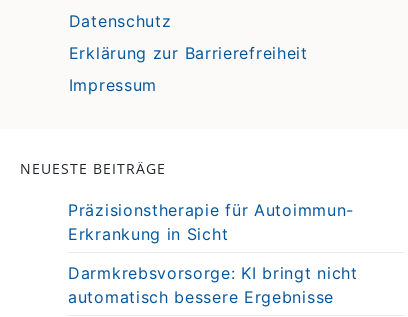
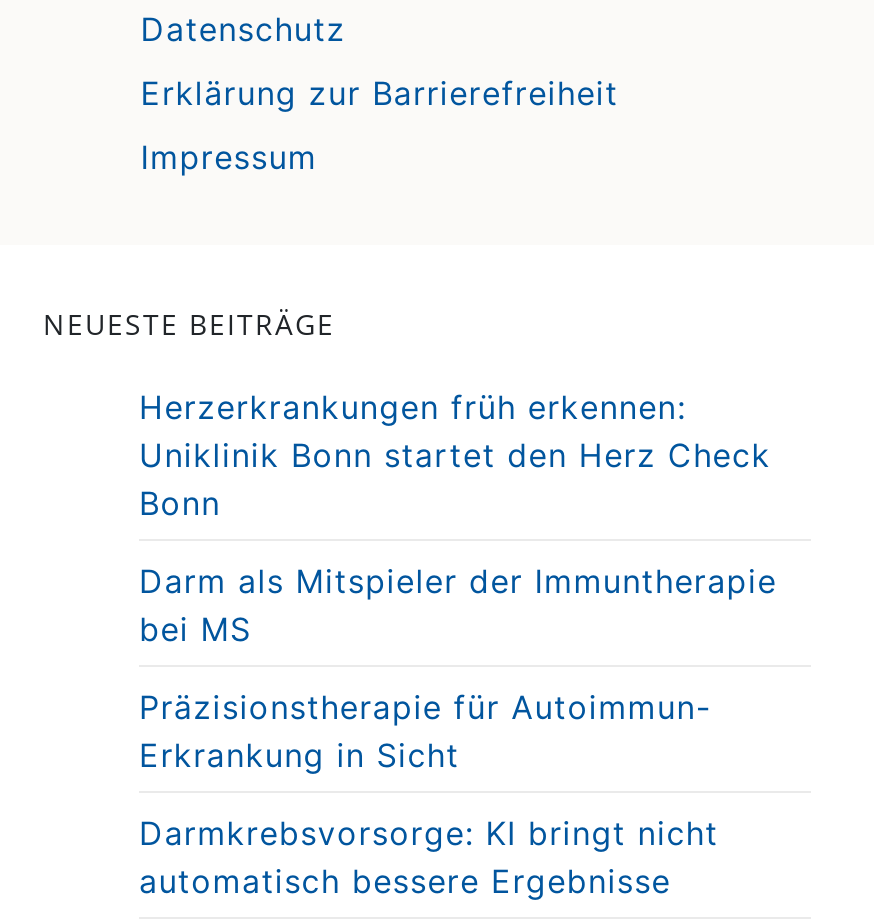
+ Herzerkrankungen früh erkennen:
+ Uniklinik Bonn startet den Herz Check
+ Bonn
+ Darm als Mitspieler der Immuntherapie
+ bei MS
